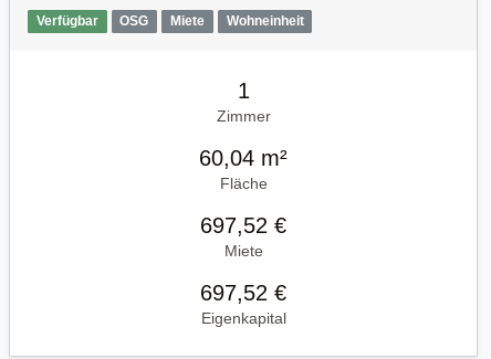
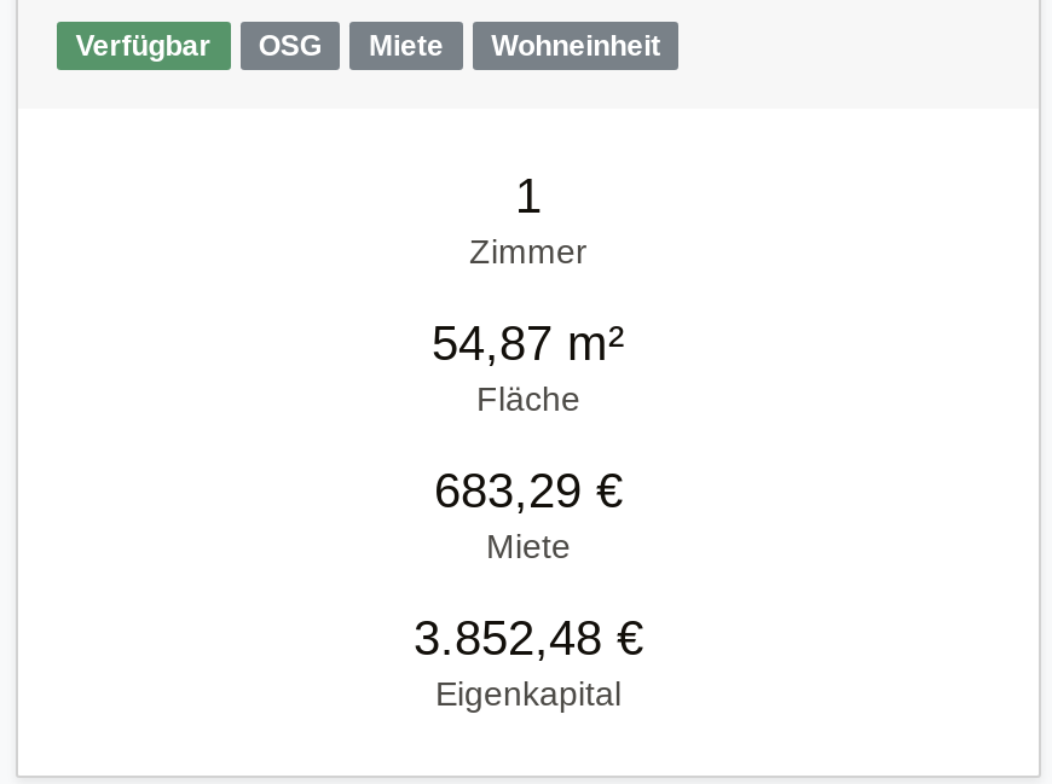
- 60,04 m²
+ 54,87 m²

- 697,52 €
+ 683,29 €

- 697,52 €
+ 3.852,48 €
